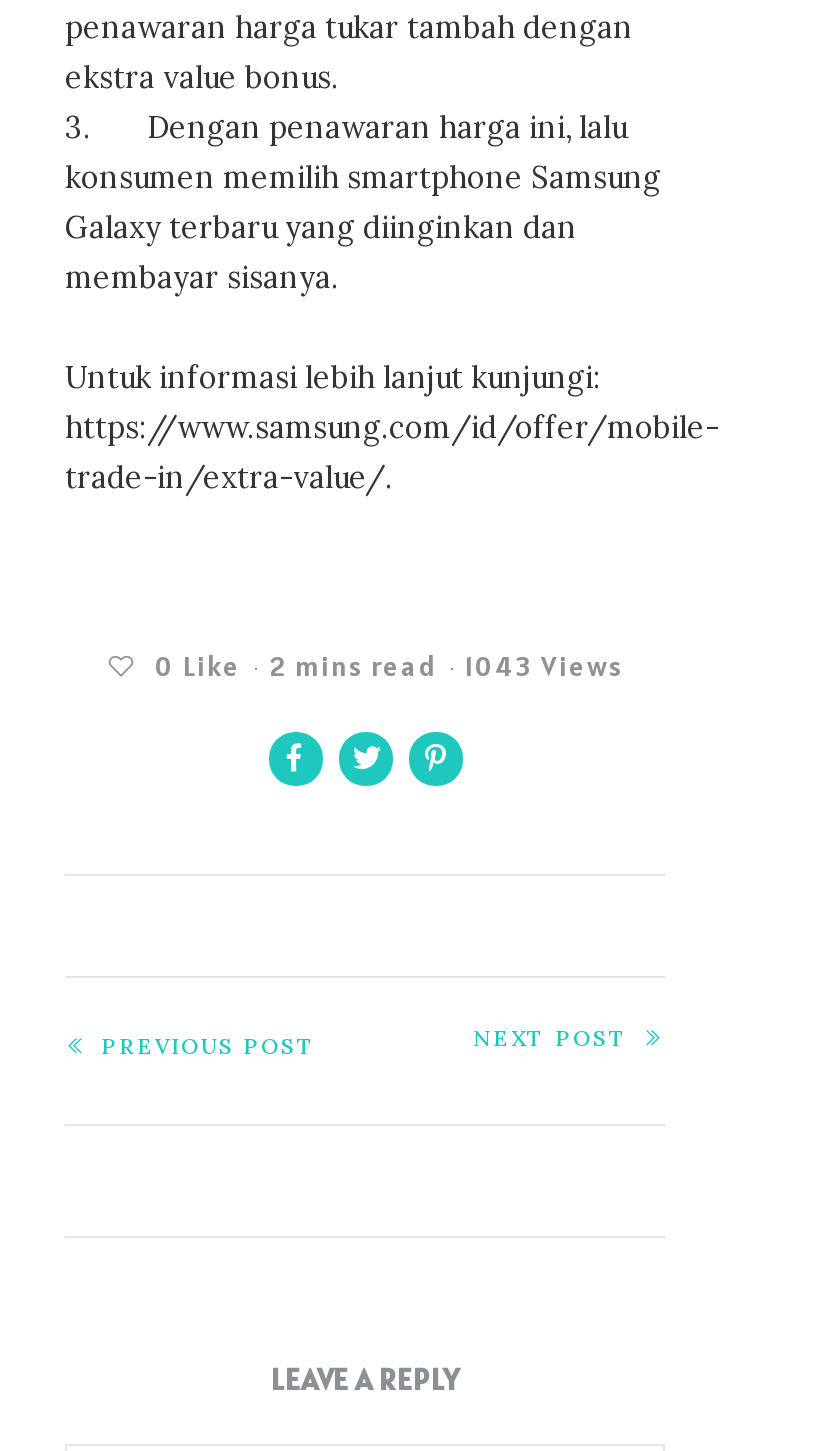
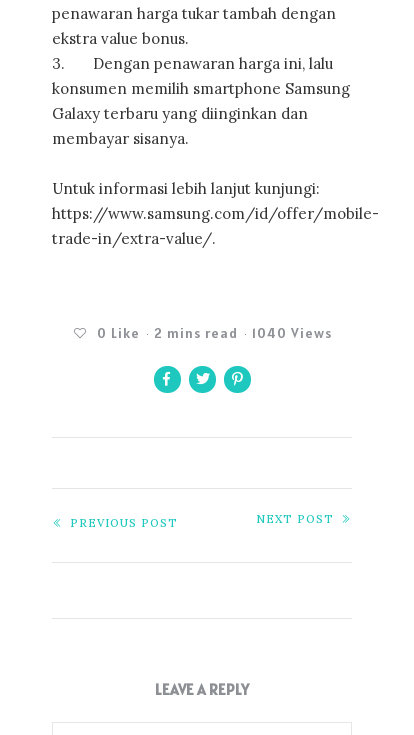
- 0 Like 2 mins read 1043 Views
+ 0 Like 2 mins read 1040 Views
